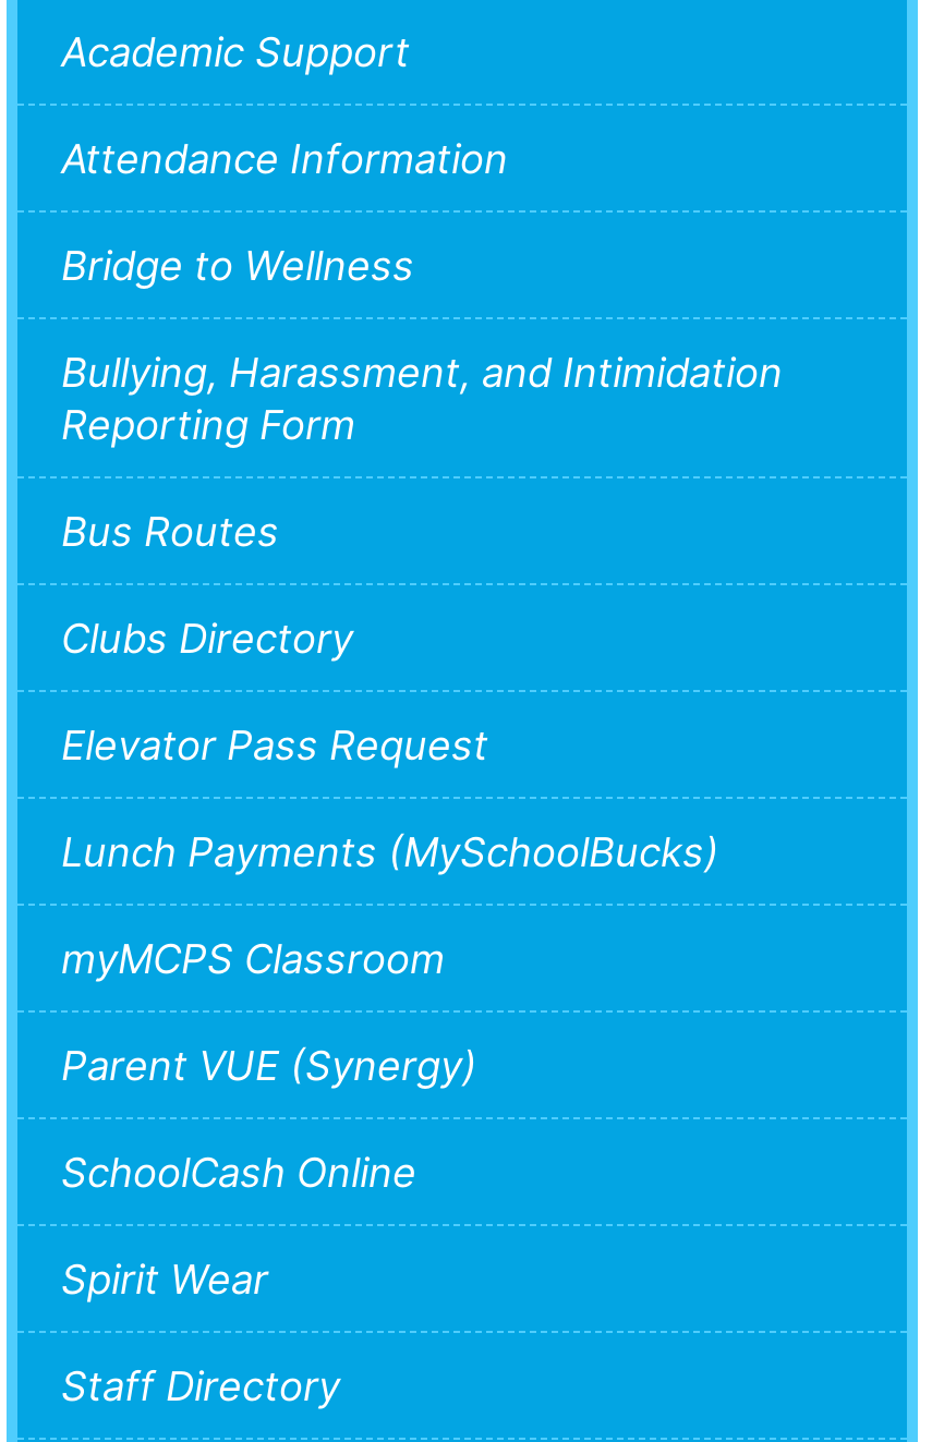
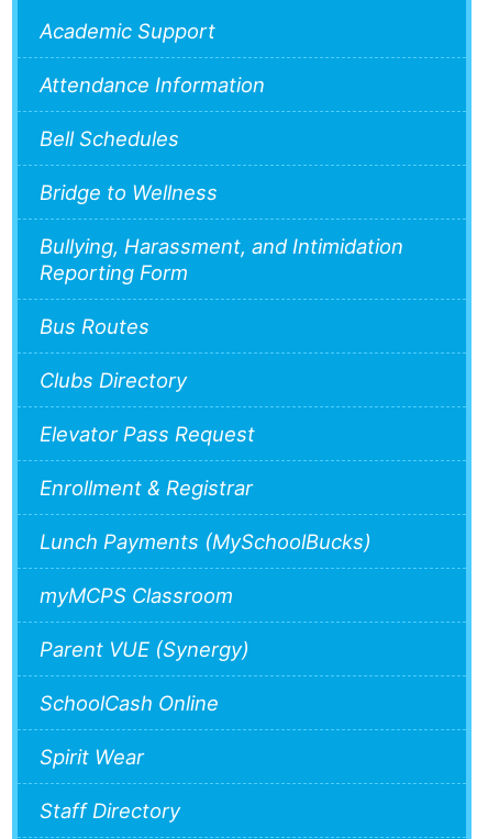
+ Bell Schedules

+ Enrollment & Registrar
